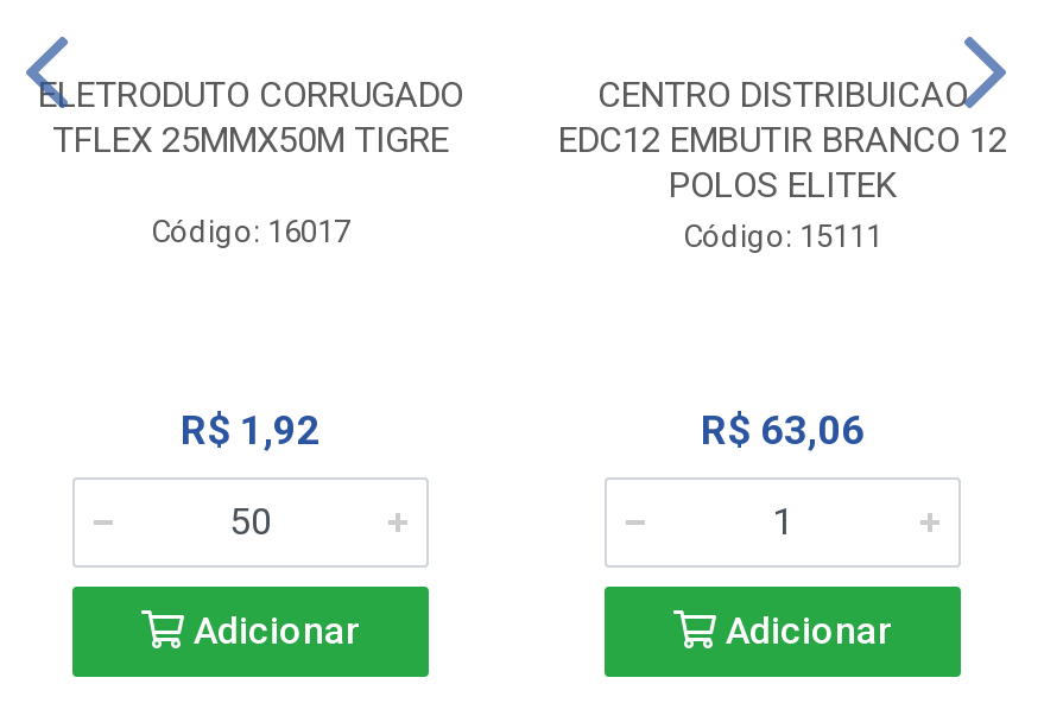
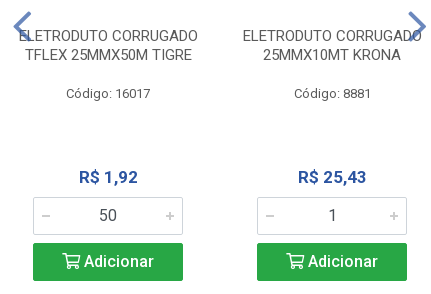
- CENTRO DISTRIBUICAO
- EDC12 EMBUTIR BRANCO 12
- POLOS ELITEK
- Código: 15111
+ ELETRODUTO CORRUGADO
+ 25MMX10MT KRONA
+ Código: 8881

- R$ 63,06
+ R$ 25,43
